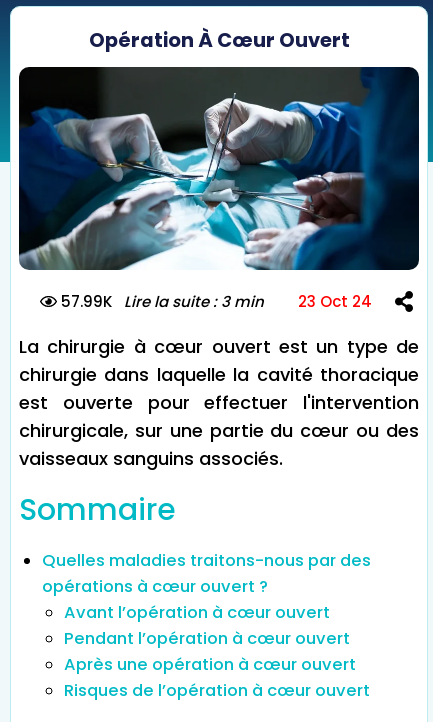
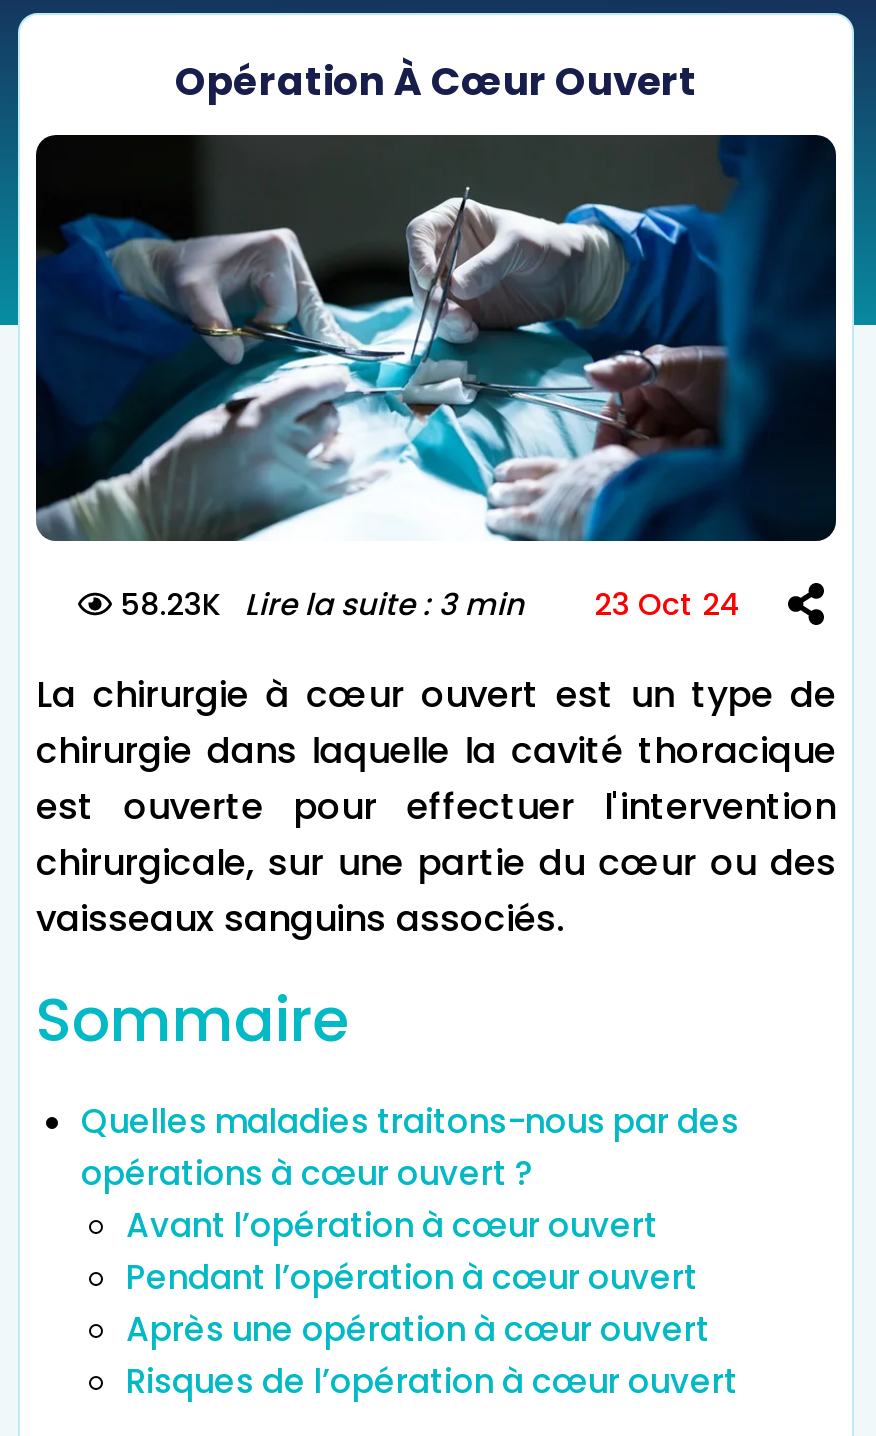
- 57.99K Lire la suite : 3 min
+ 58.23K Lire la suite : 3 min
